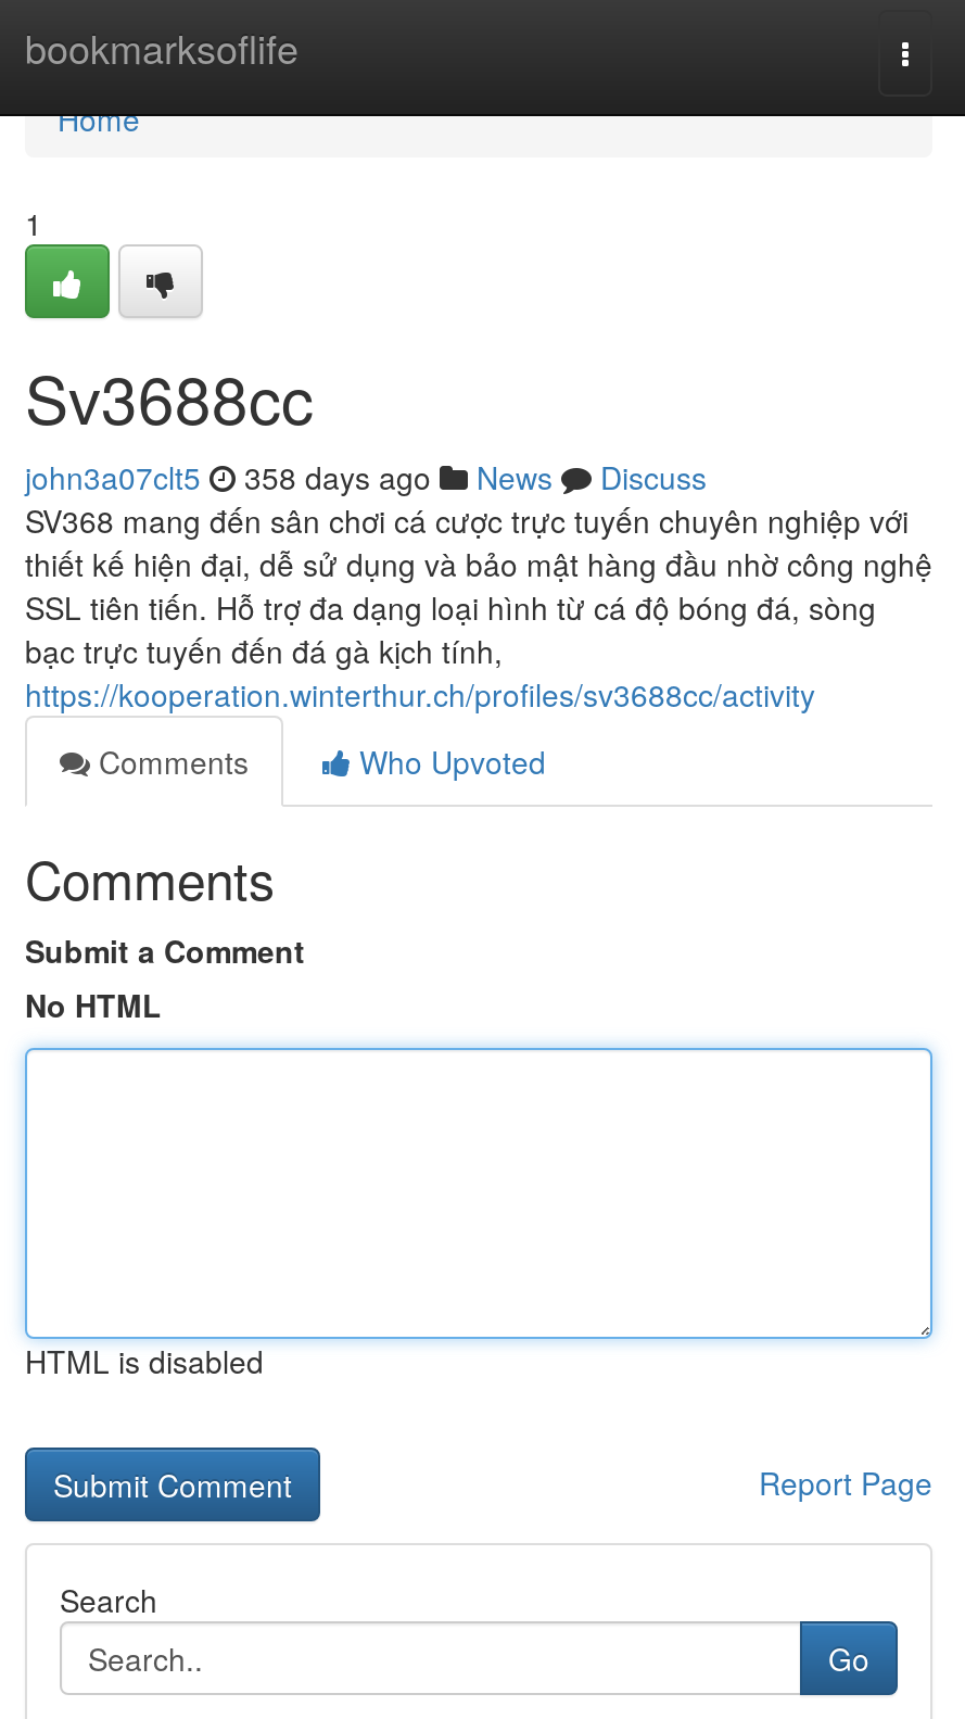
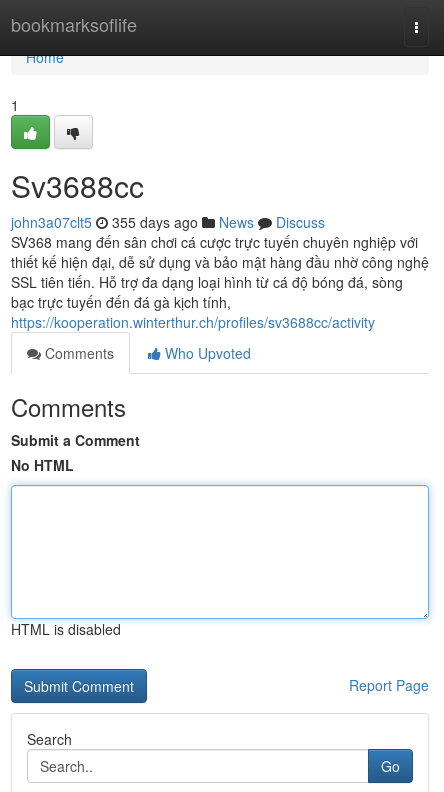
- john3a07clt5 358 days ago News Discuss
+ john3a07clt5 355 days ago News Discuss
